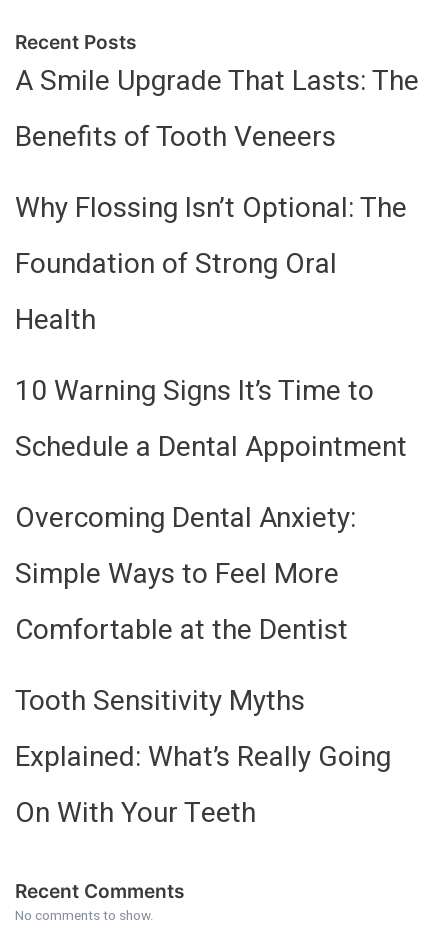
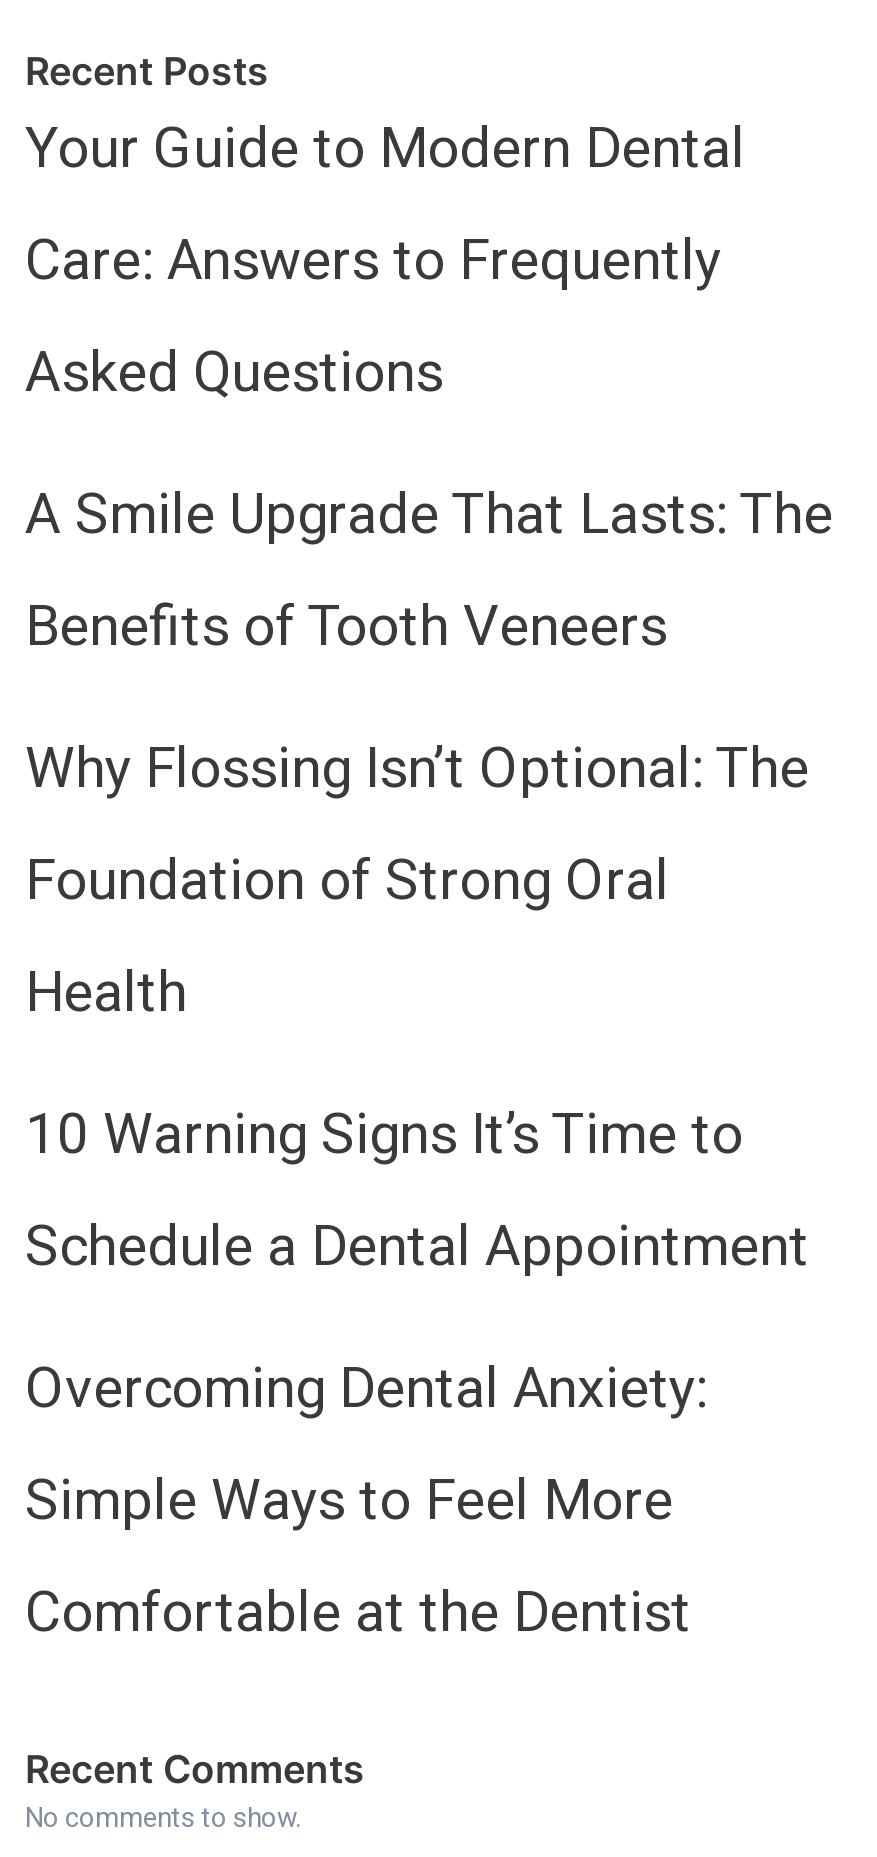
+ Your Guide to Modern Dental
+ Care: Answers to Frequently
+ Asked Questions

moved down: A Smile Upgrade That Lasts: The | Benefits of Tooth Veneers | Why Flossing Isn’t Optional: The | ... | Simple Ways to Feel More | Comfortable at the Dentist

- Tooth Sensitivity Myths
- Explained: What’s Really Going
- On With Your Teeth
